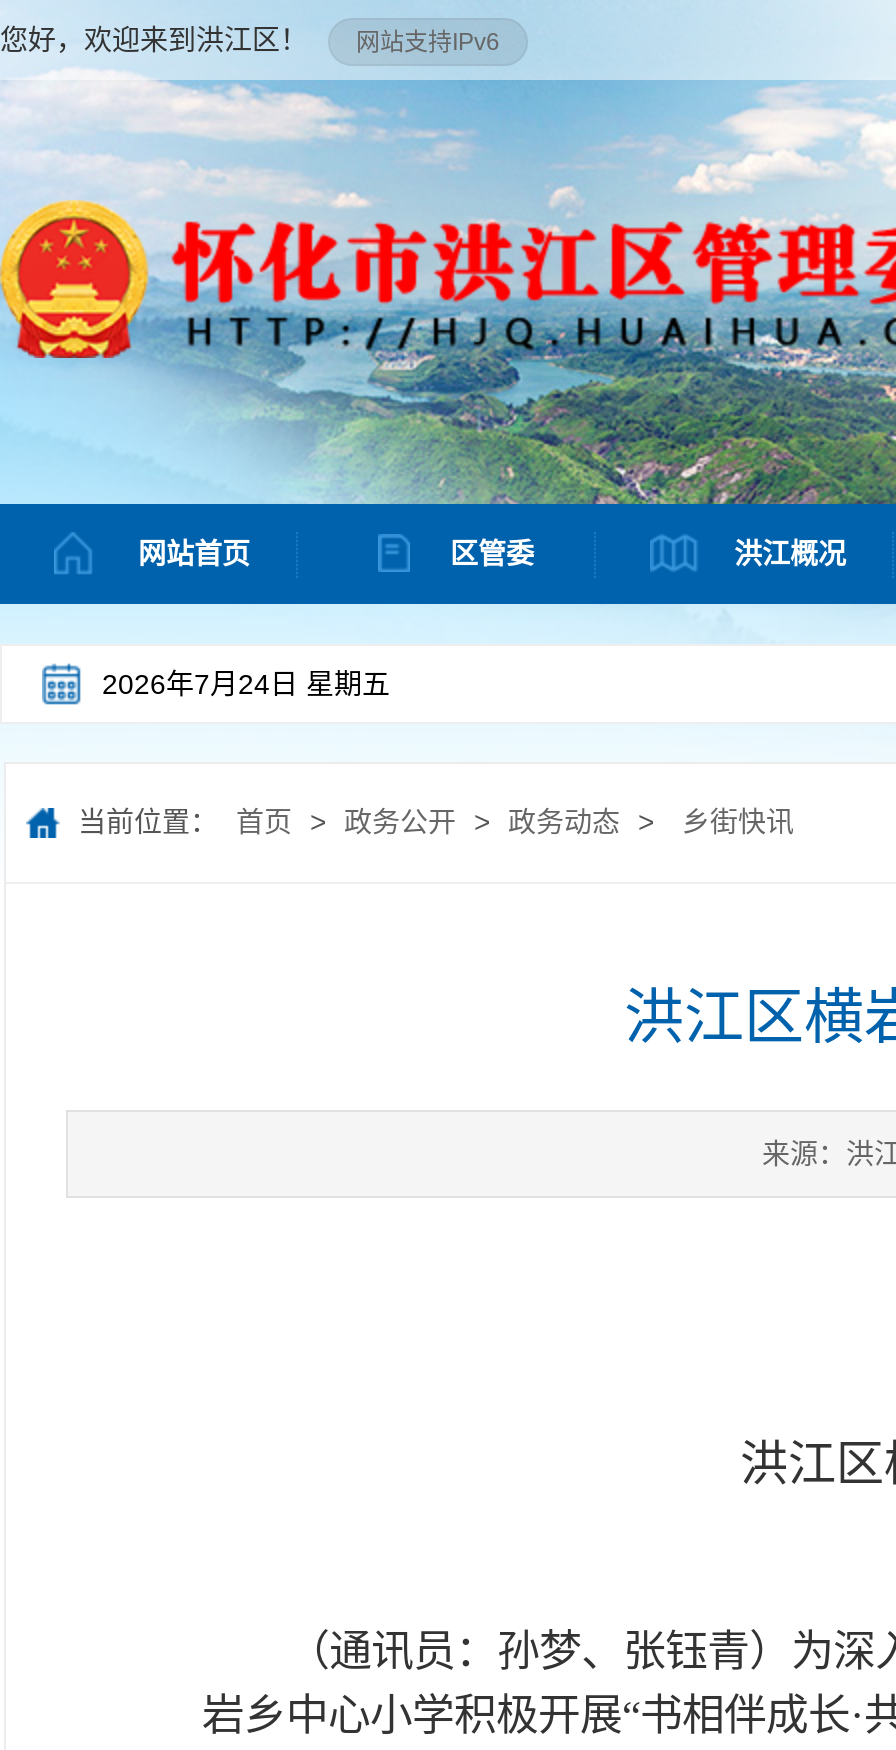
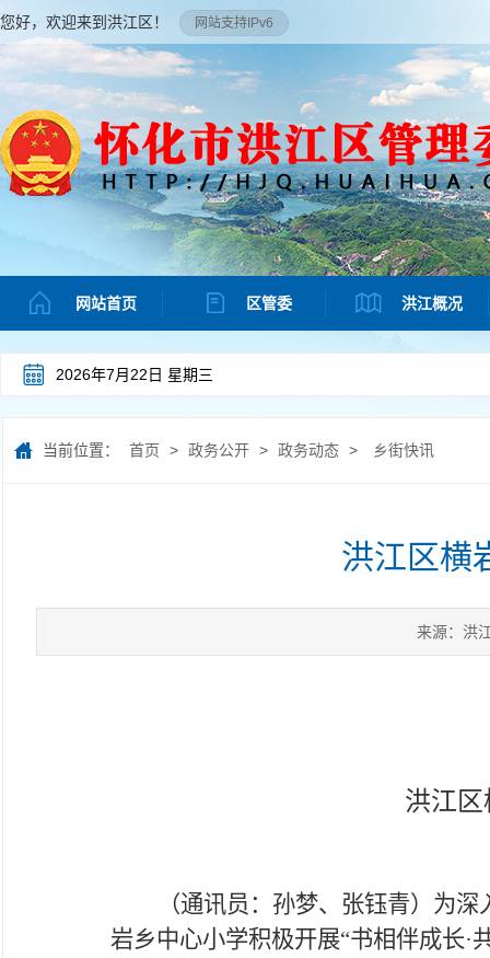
- 2026年7月24日 星期五
+ 2026年7月22日 星期三
